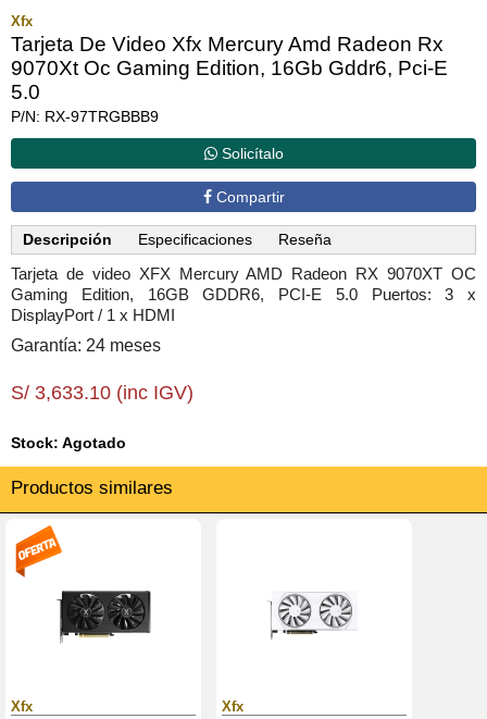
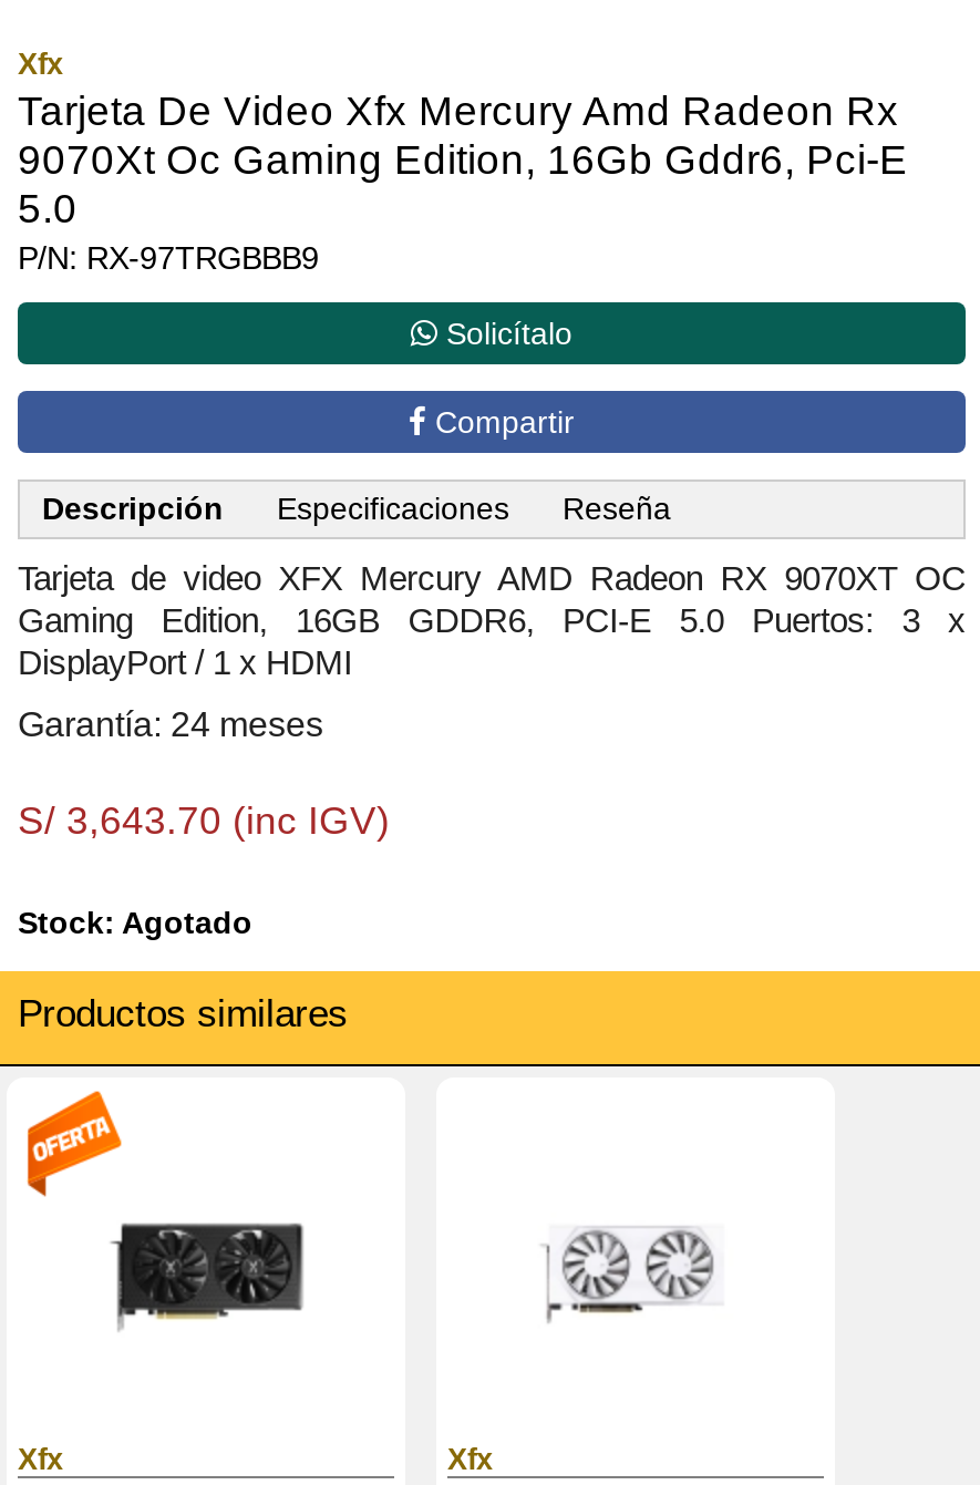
- S/ 3,633.10 (inc IGV)
+ S/ 3,643.70 (inc IGV)
